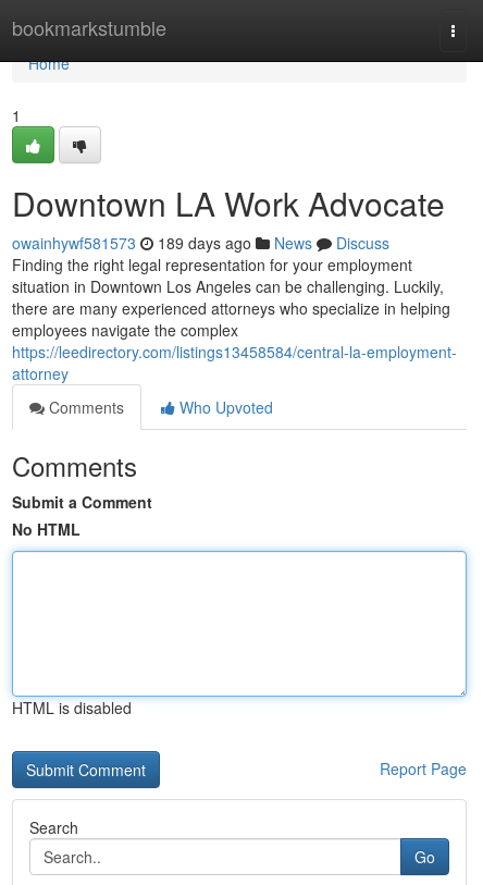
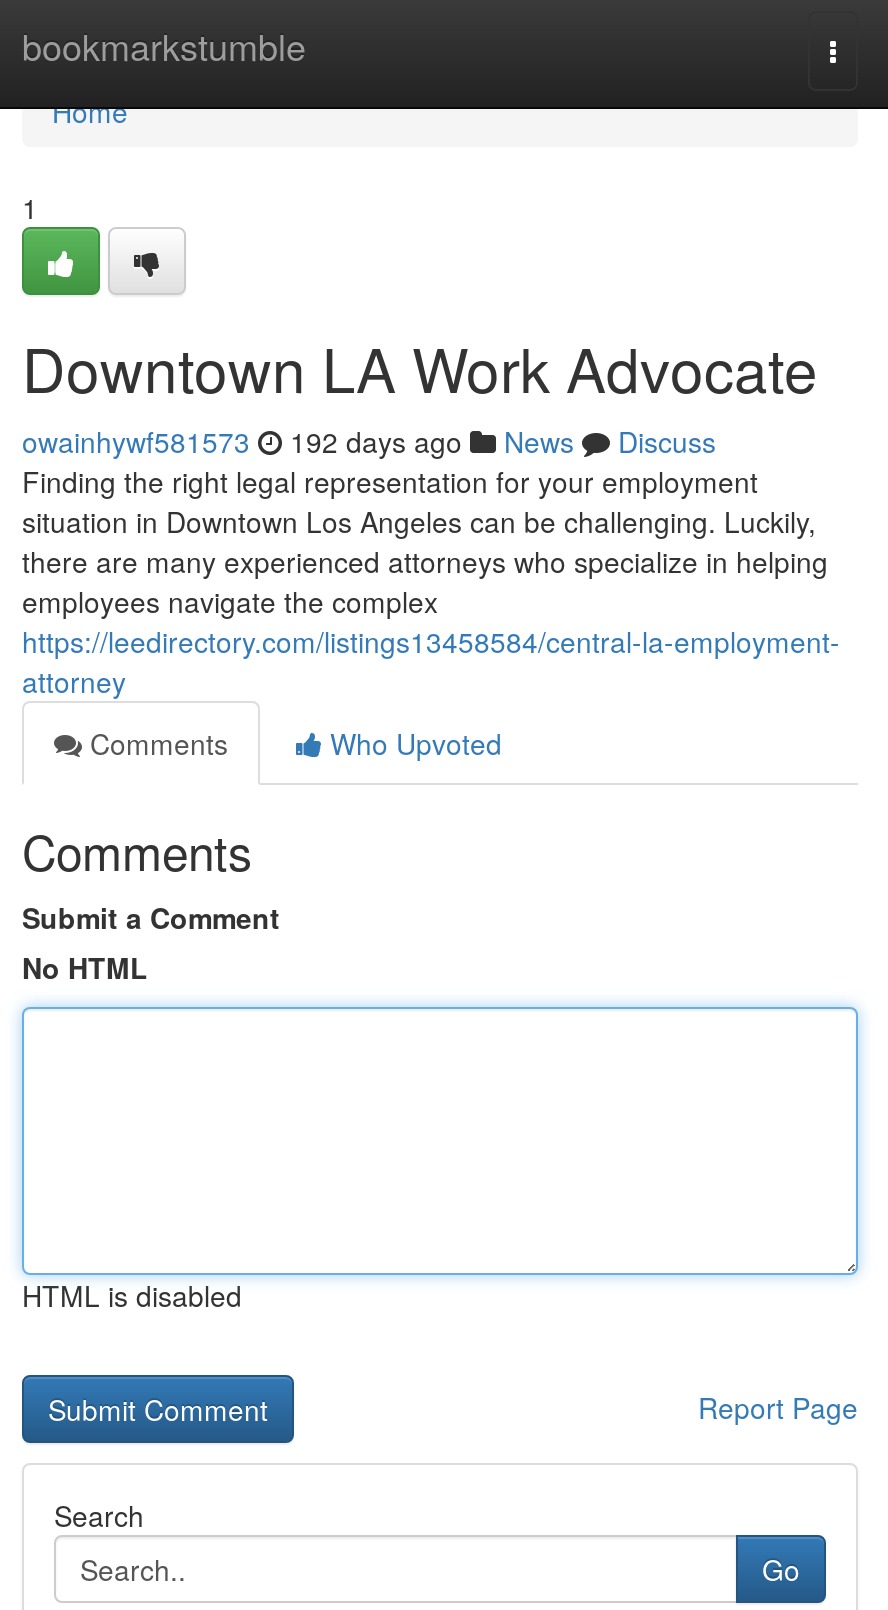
- owainhywf581573 189 days ago News Discuss
+ owainhywf581573 192 days ago News Discuss
